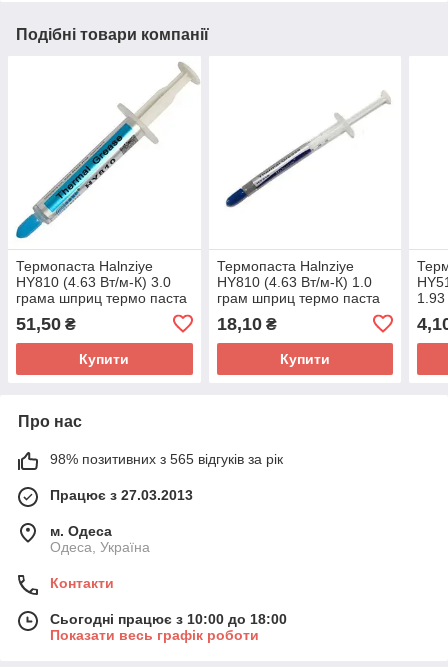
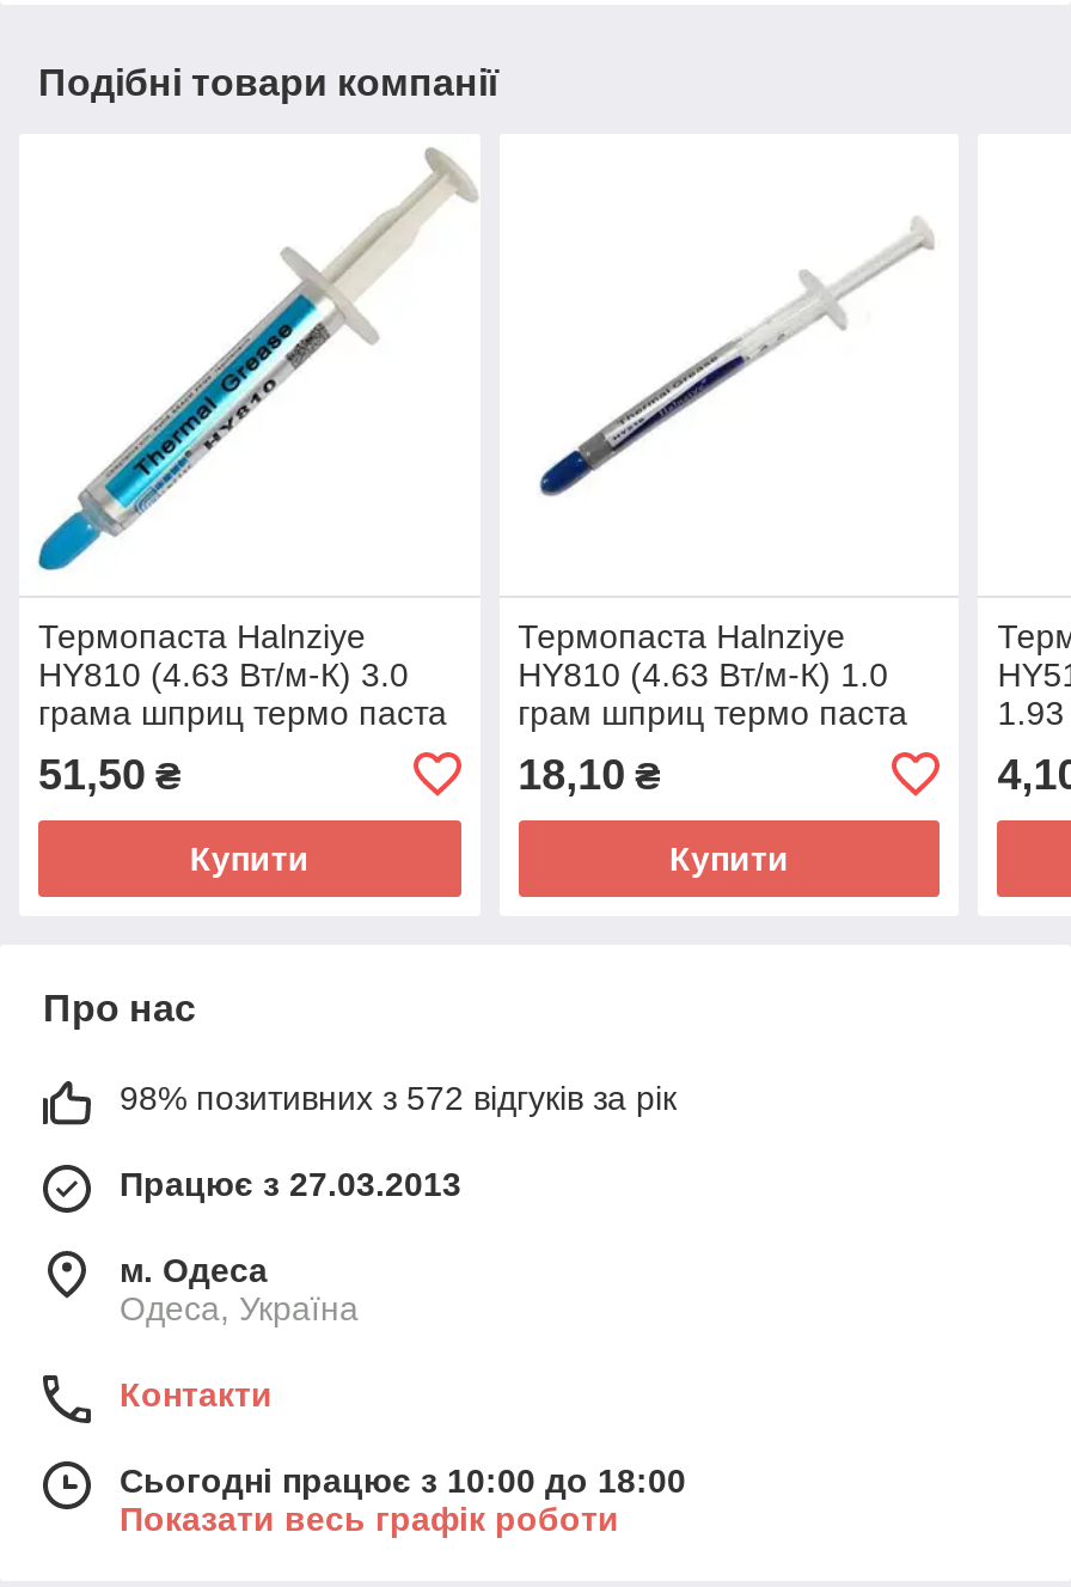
- 98% позитивних з 565 відгуків за рік
+ 98% позитивних з 572 відгуків за рік
